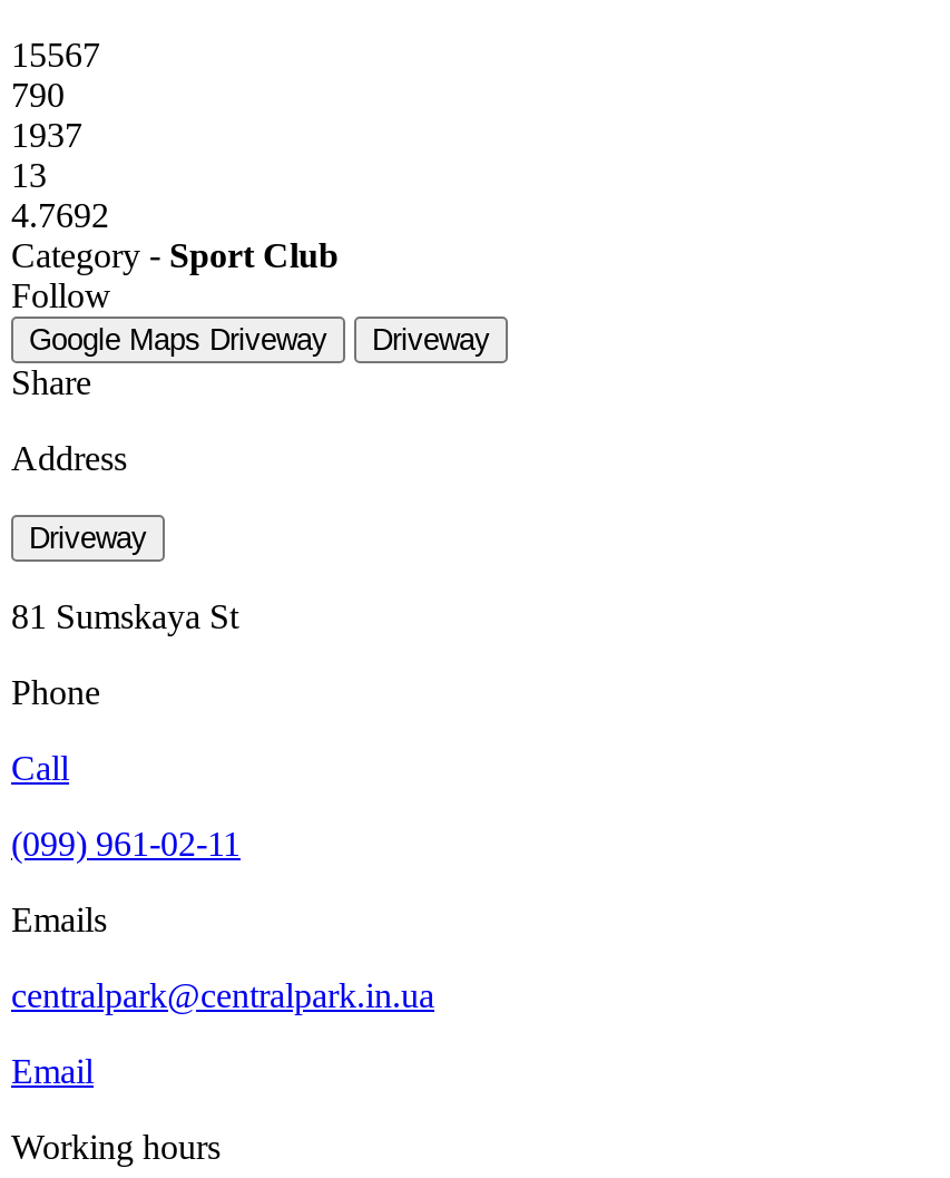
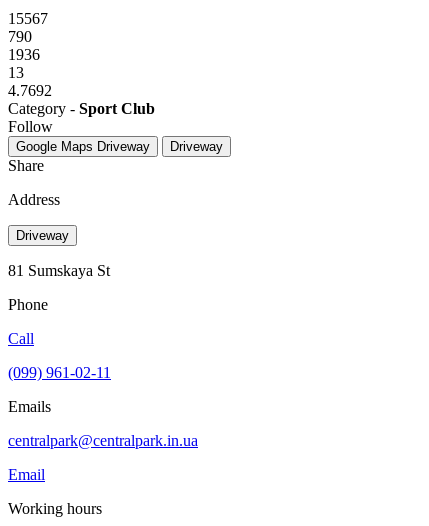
- 1937
+ 1936
